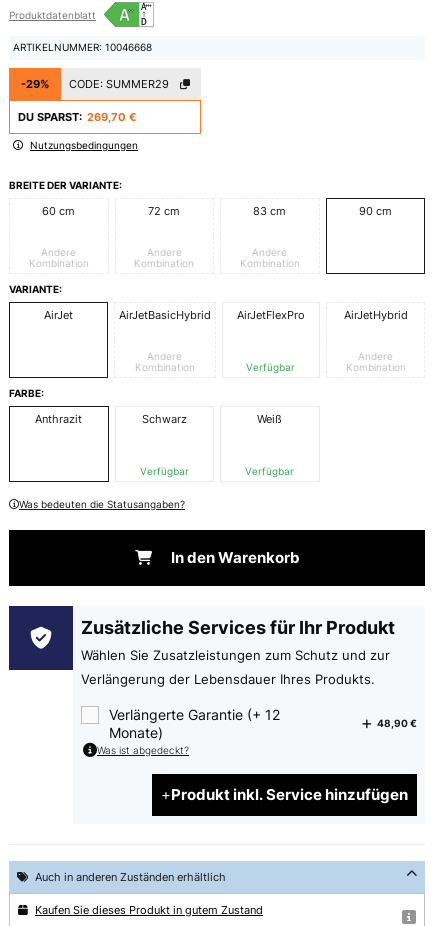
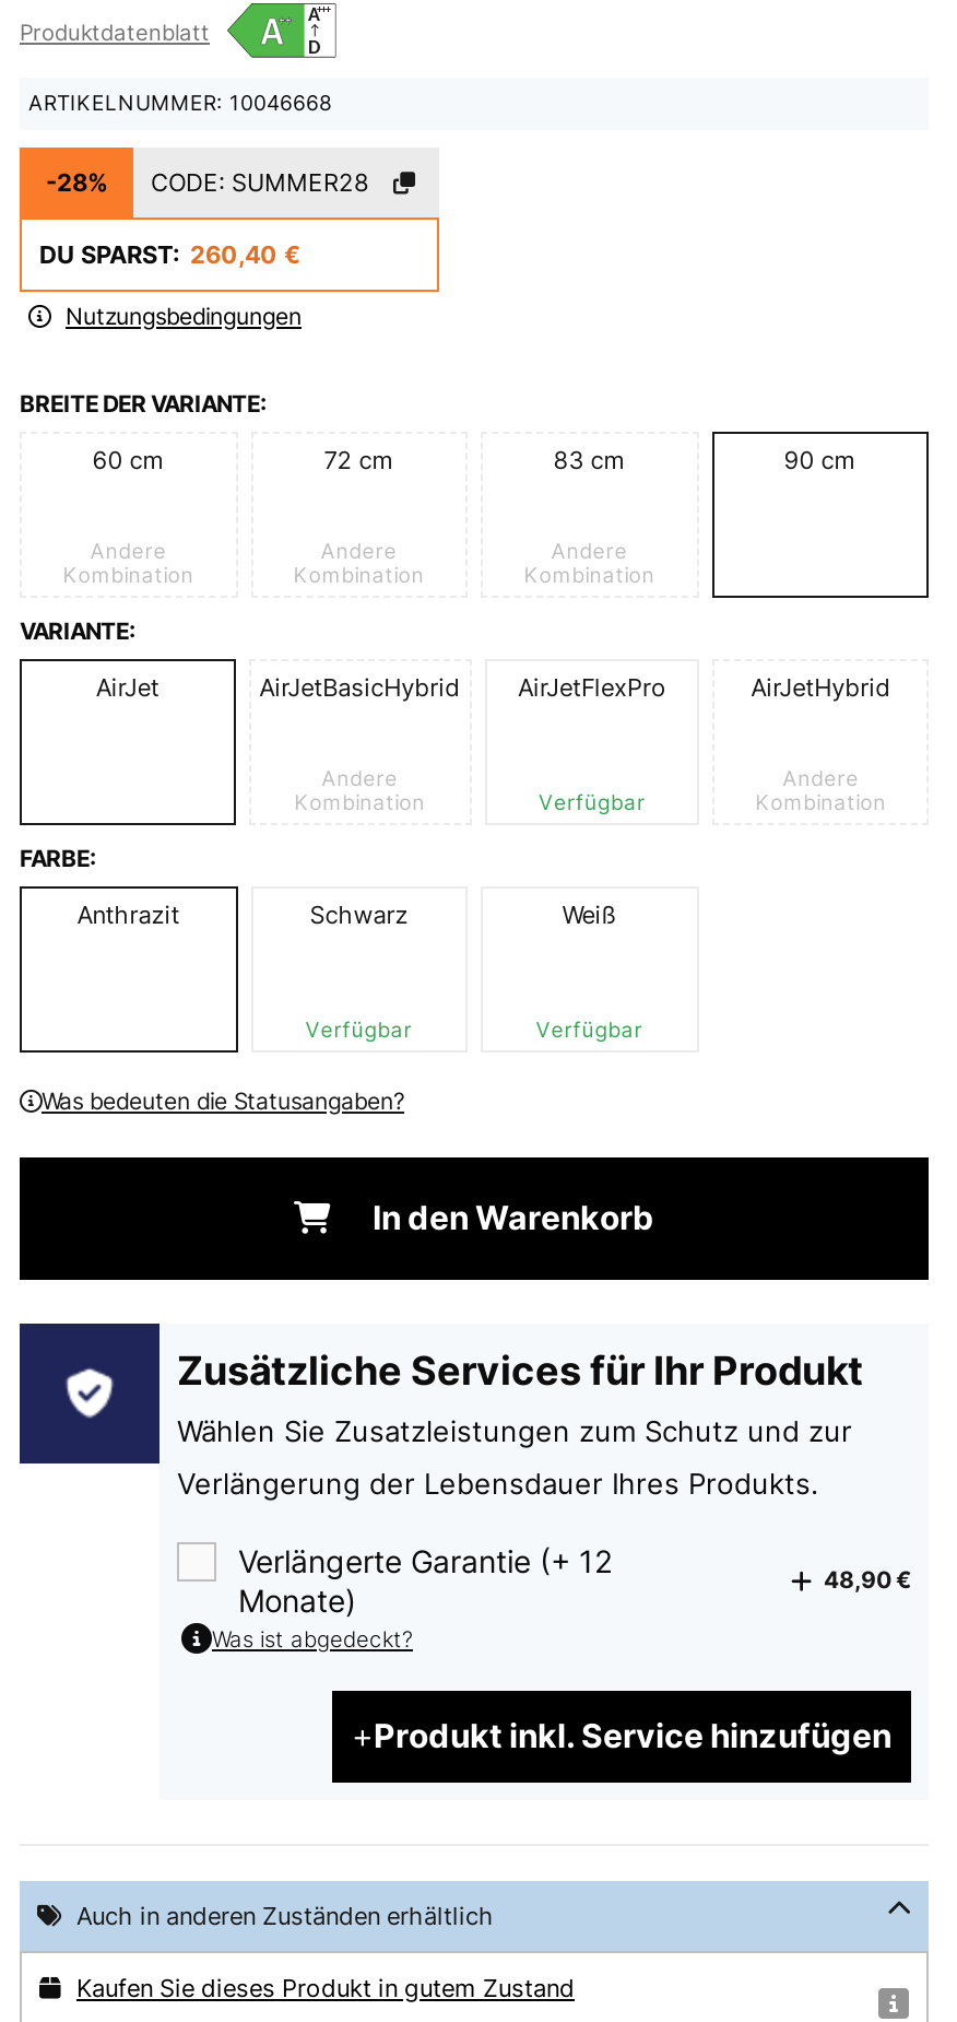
- -29%
+ -28%

- CODE: SUMMER29
+ CODE: SUMMER28

- DU SPARST: 269,70 €
+ DU SPARST: 260,40 €
